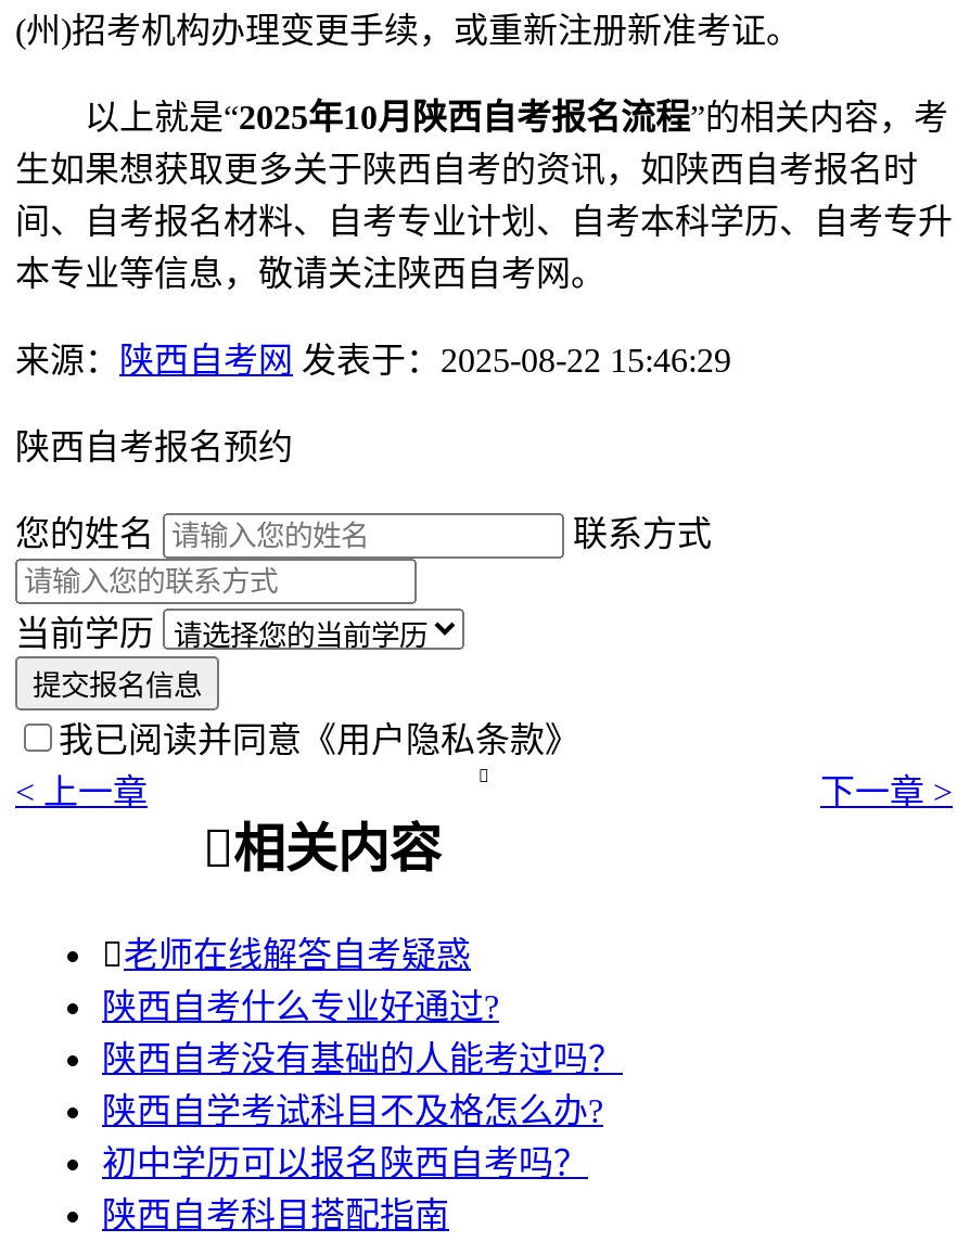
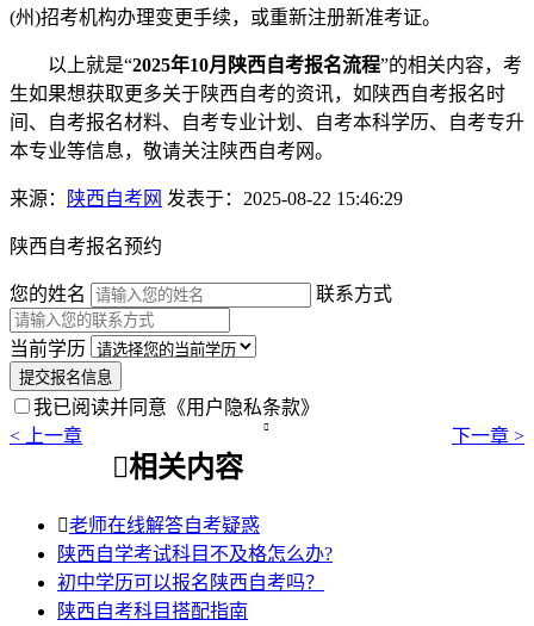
- 陕西自考什么专业好通过?
- 陕西自考没有基础的人能考过吗？
